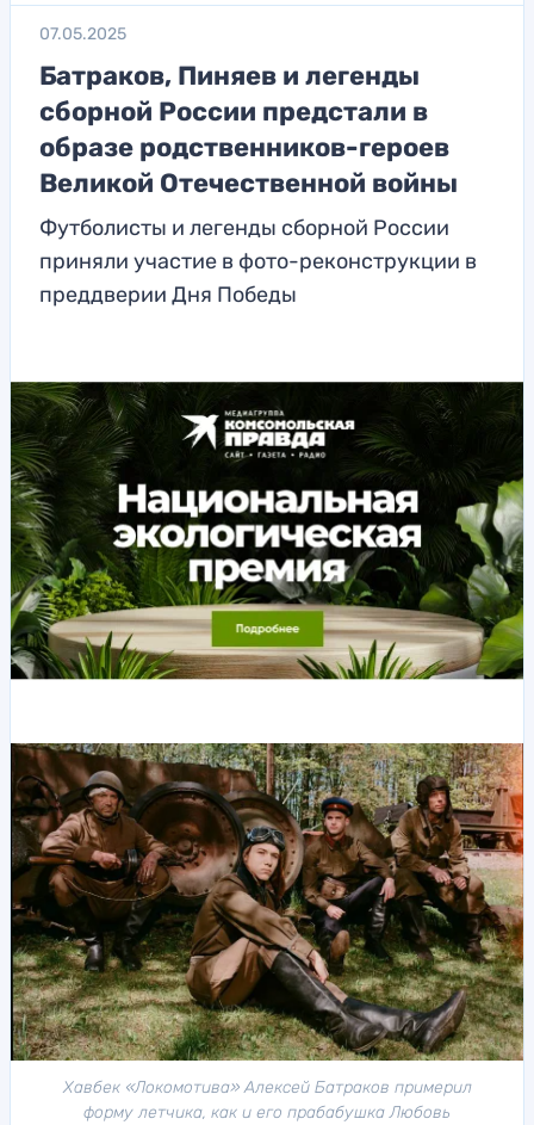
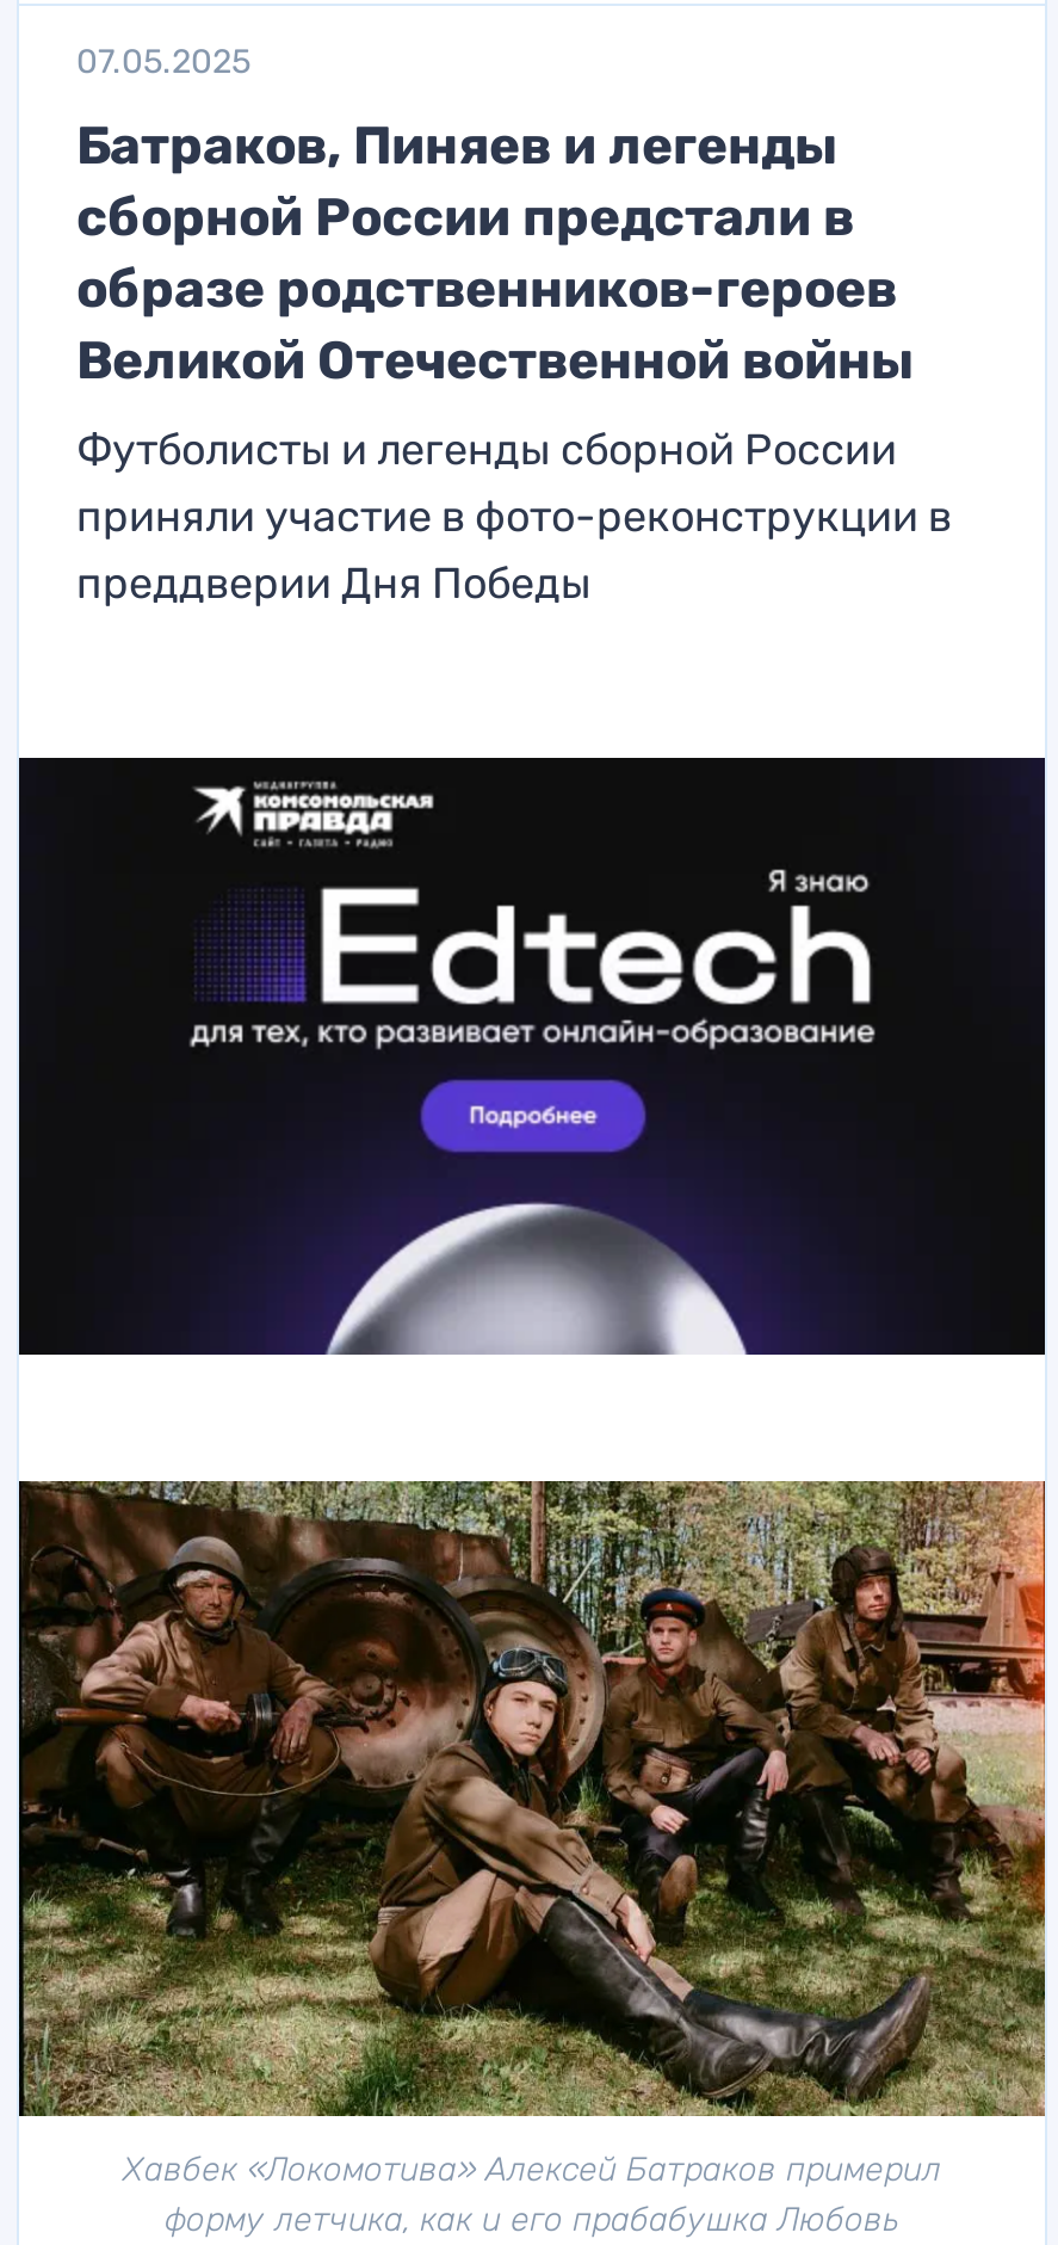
- [image]
+ [image]
